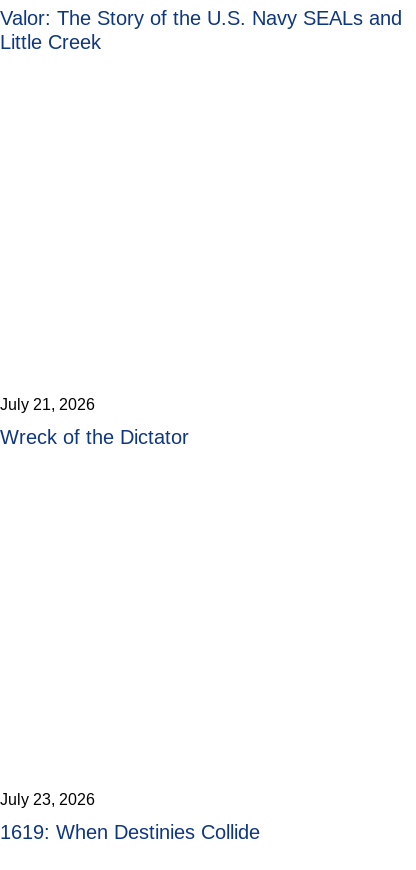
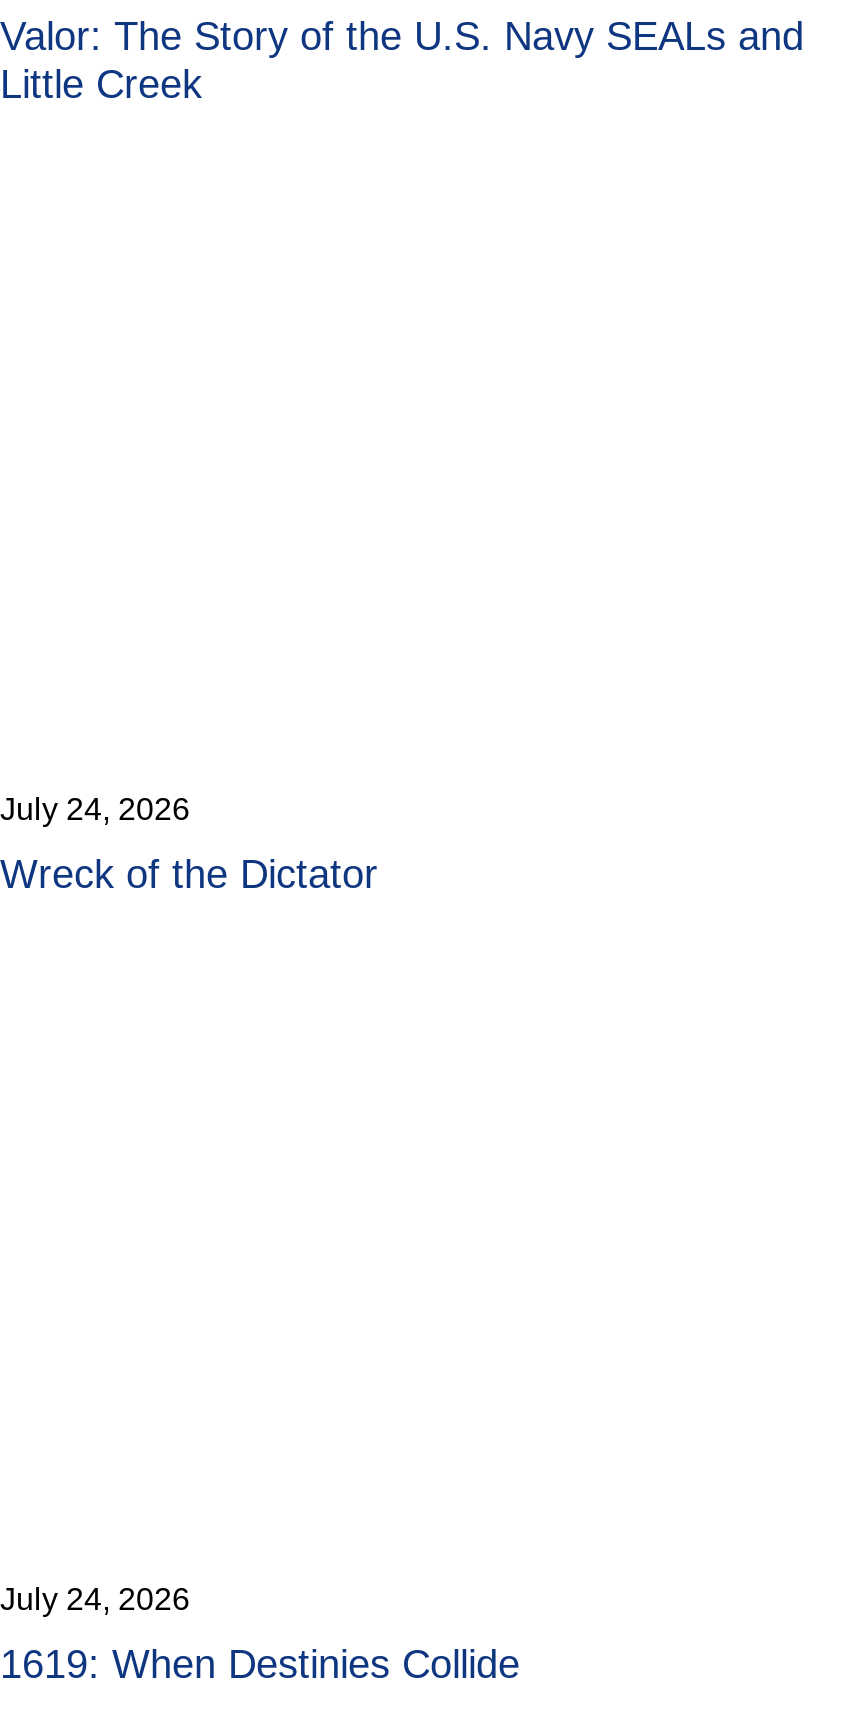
- July 21, 2026
+ July 24, 2026

- July 23, 2026
+ July 24, 2026
